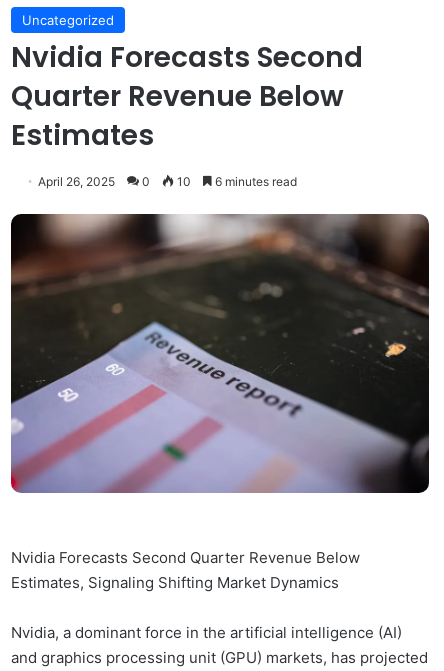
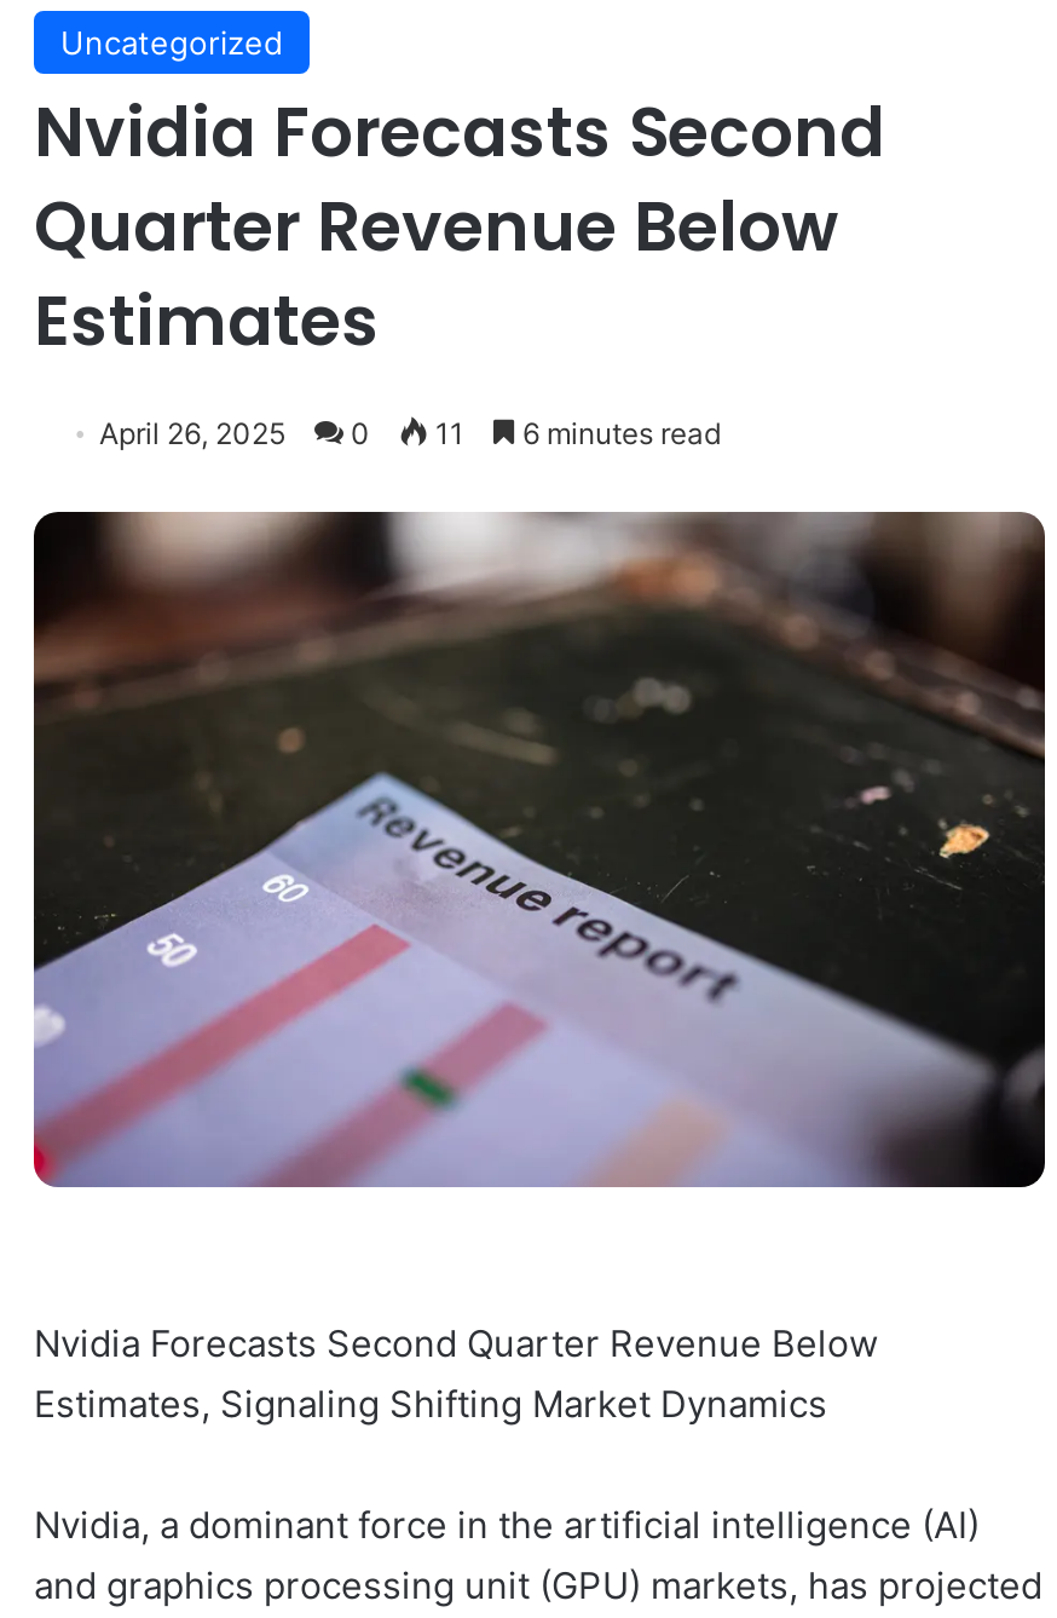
- April 26, 2025 0 10 6 minutes read
+ April 26, 2025 0 11 6 minutes read
